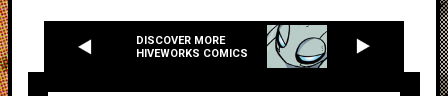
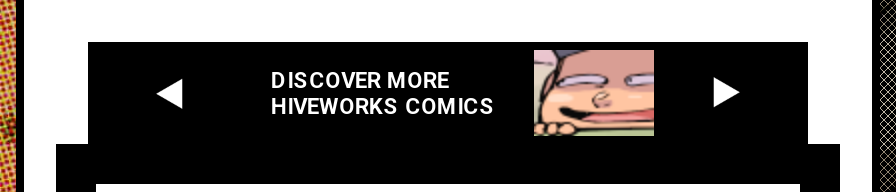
- [image]
+ [image]
